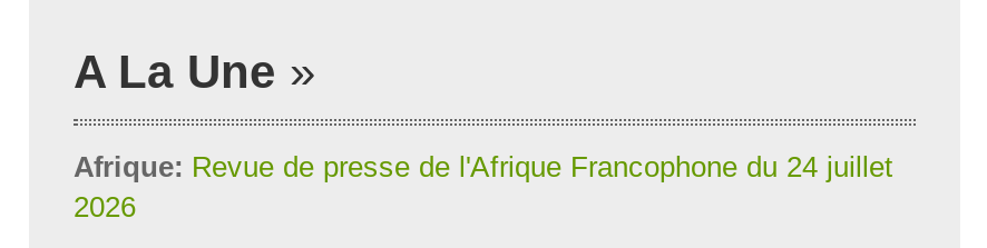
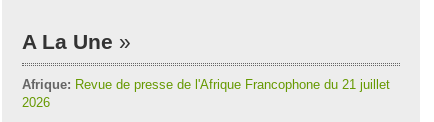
- Afrique: Revue de presse de l'Afrique Francophone du 24 juillet
+ Afrique: Revue de presse de l'Afrique Francophone du 21 juillet
